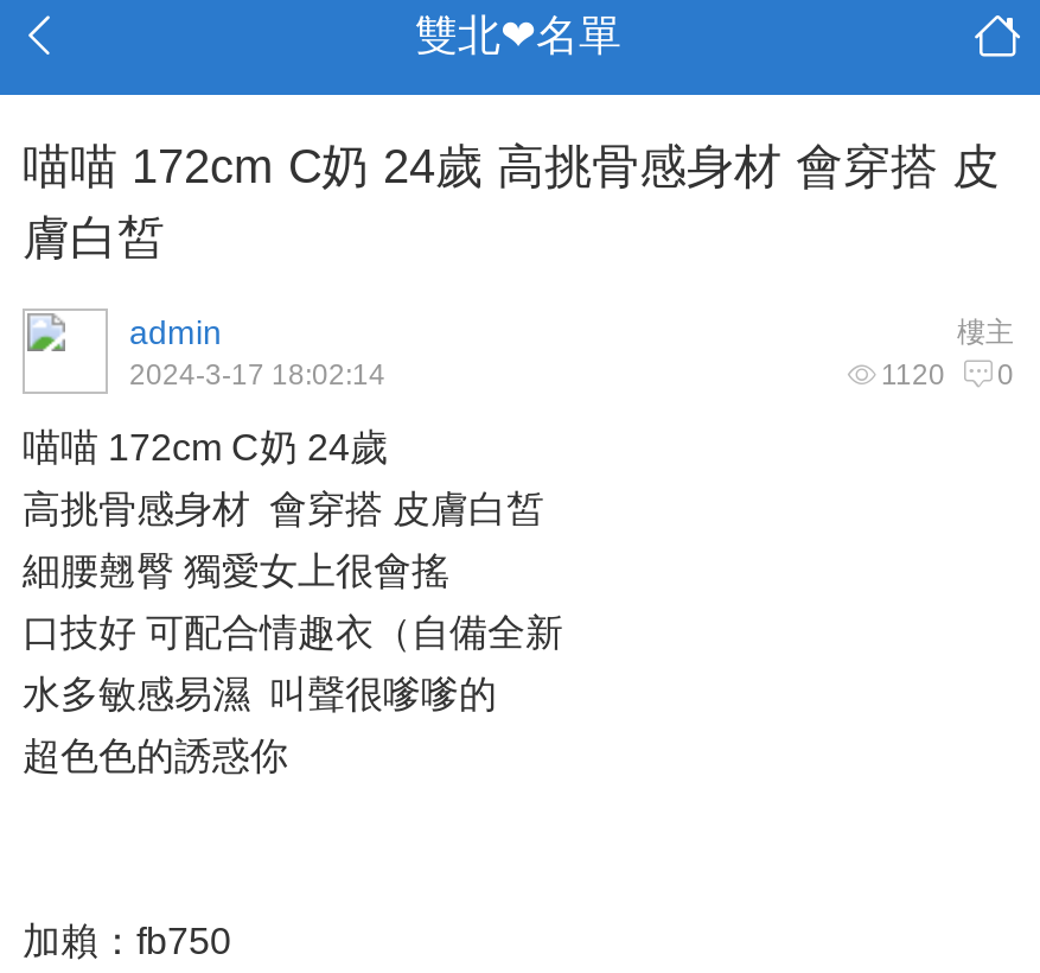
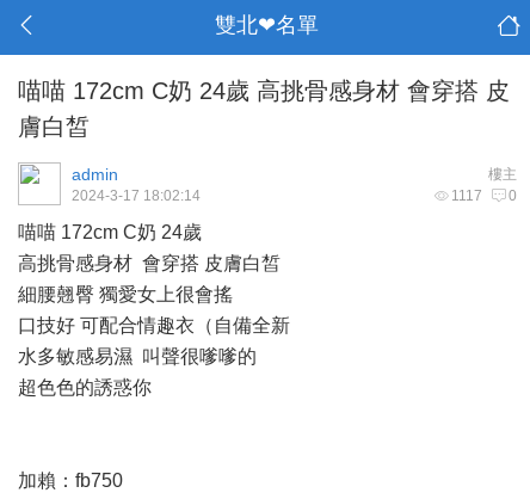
- 1120 0
+ 1117 0
